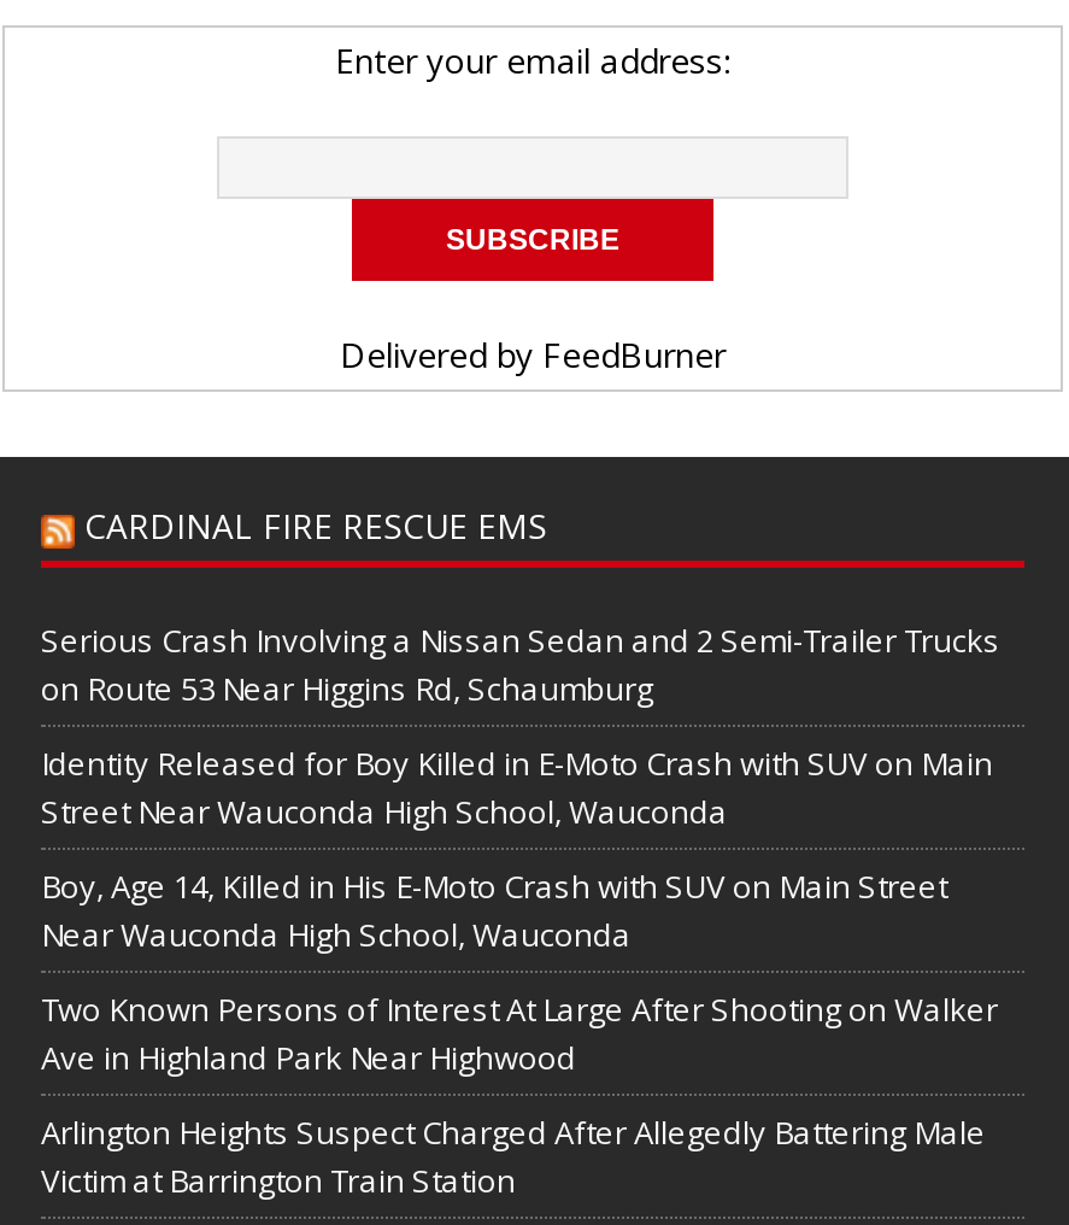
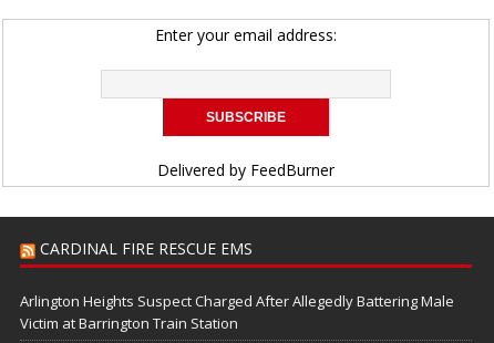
- Serious Crash Involving a Nissan Sedan and 2 Semi-Trailer Trucks
- on Route 53 Near Higgins Rd, Schaumburg
- Identity Released for Boy Killed in E-Moto Crash with SUV on Main
- Street Near Wauconda High School, Wauconda
- Boy, Age 14, Killed in His E-Moto Crash with SUV on Main Street
- Near Wauconda High School, Wauconda
- Two Known Persons of Interest At Large After Shooting on Walker
- Ave in Highland Park Near Highwood
